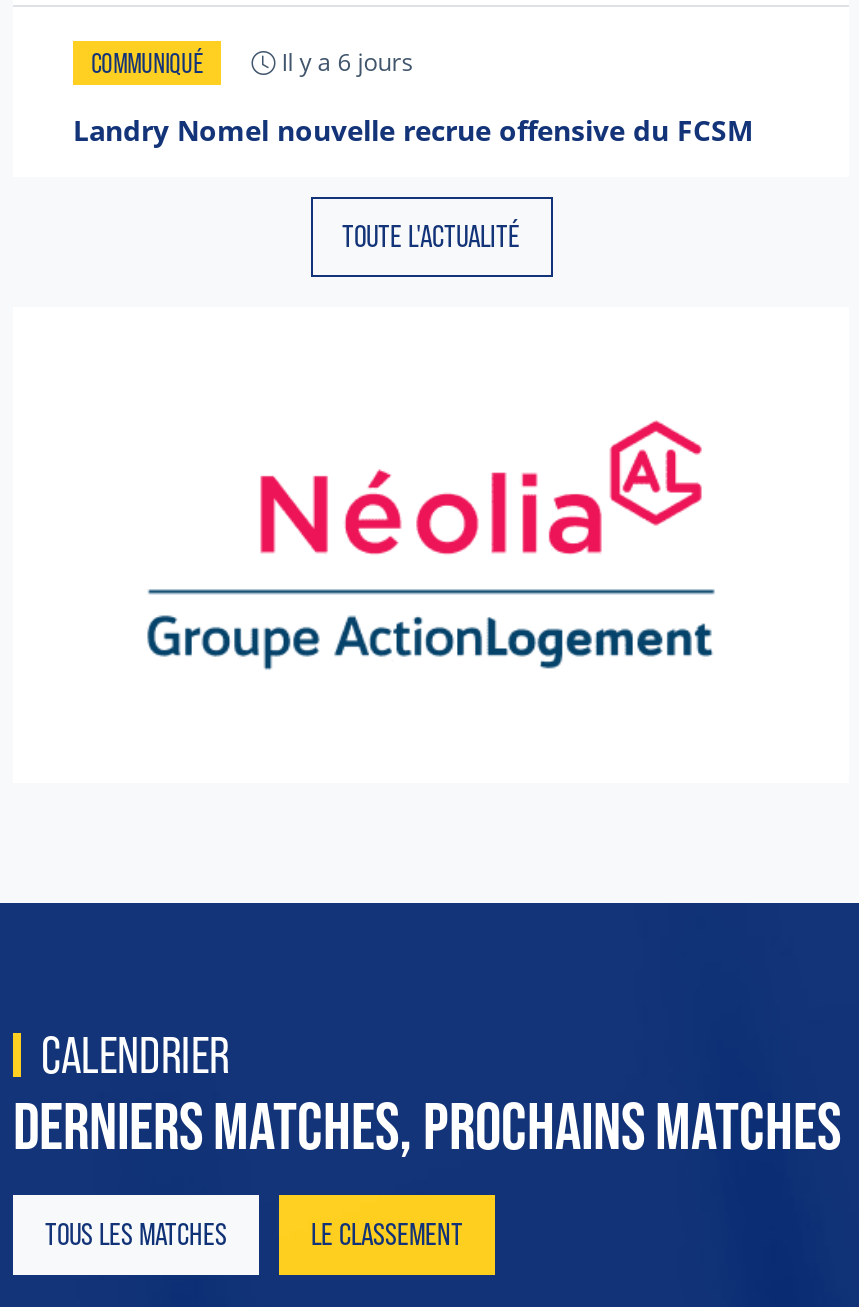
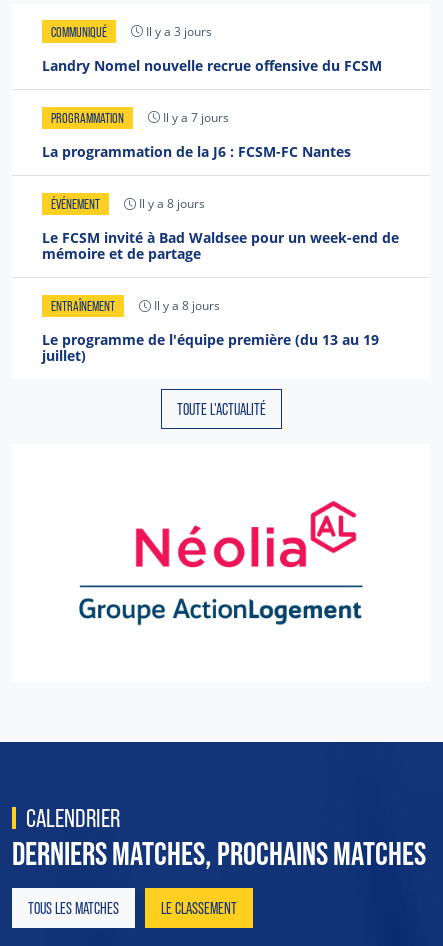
- Il y a 6 jours
+ Il y a 3 jours

+ PROGRAMMATION
+ Il y a 7 jours
+ La programmation de la J6 : FCSM-FC Nantes
+ ÉVÉNEMENT
+ Il y a 8 jours
+ Le FCSM invité à Bad Waldsee pour un week-end de
+ mémoire et de partage
+ ENTRAÎNEMENT
+ Il y a 8 jours
+ Le programme de l'équipe première (du 13 au 19
+ juillet)
